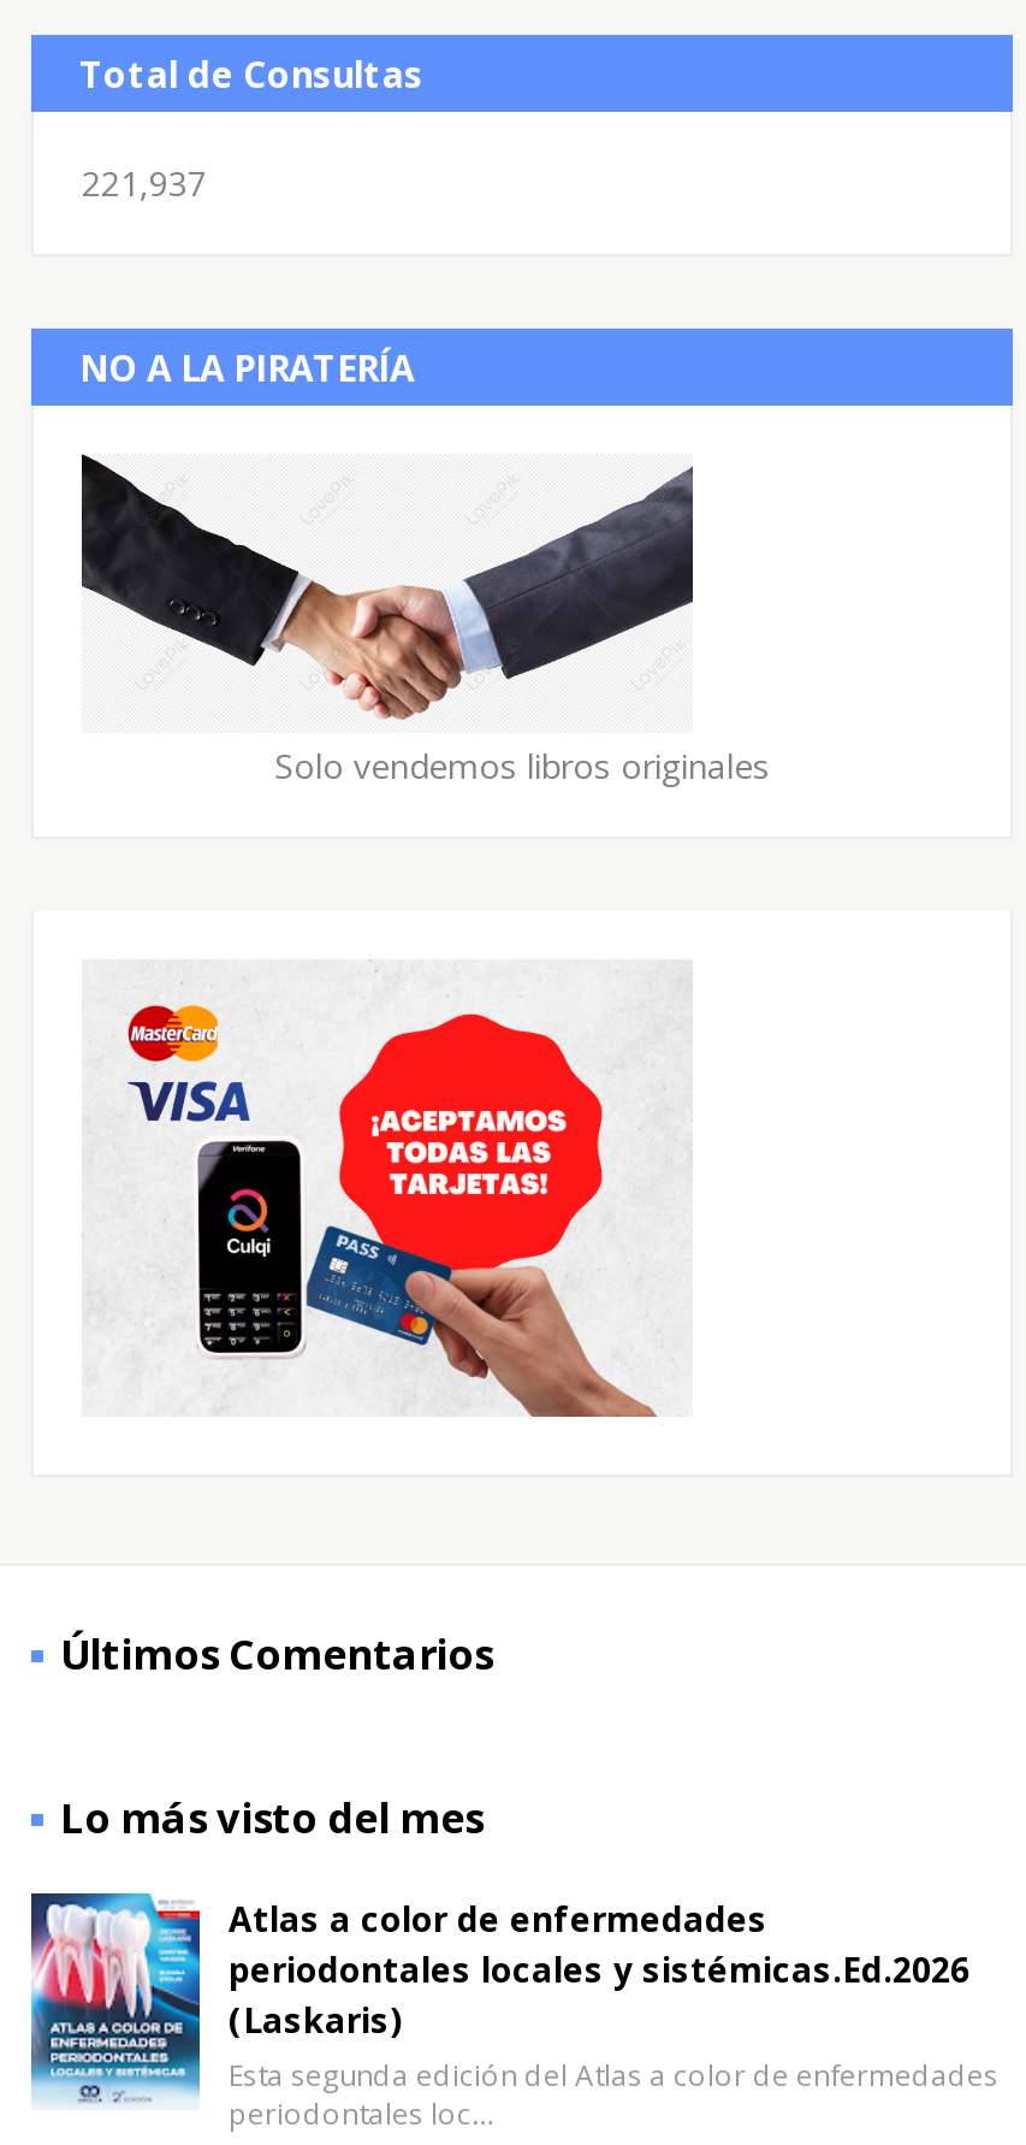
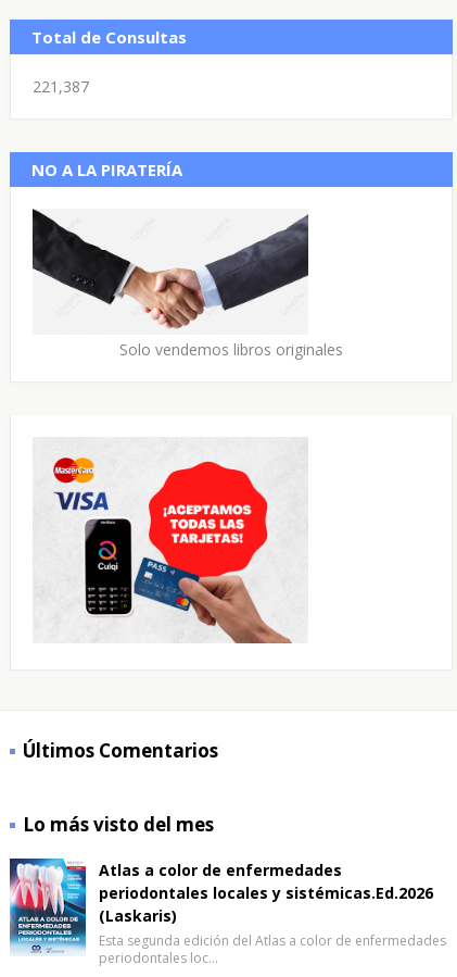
- 221,937
+ 221,387
